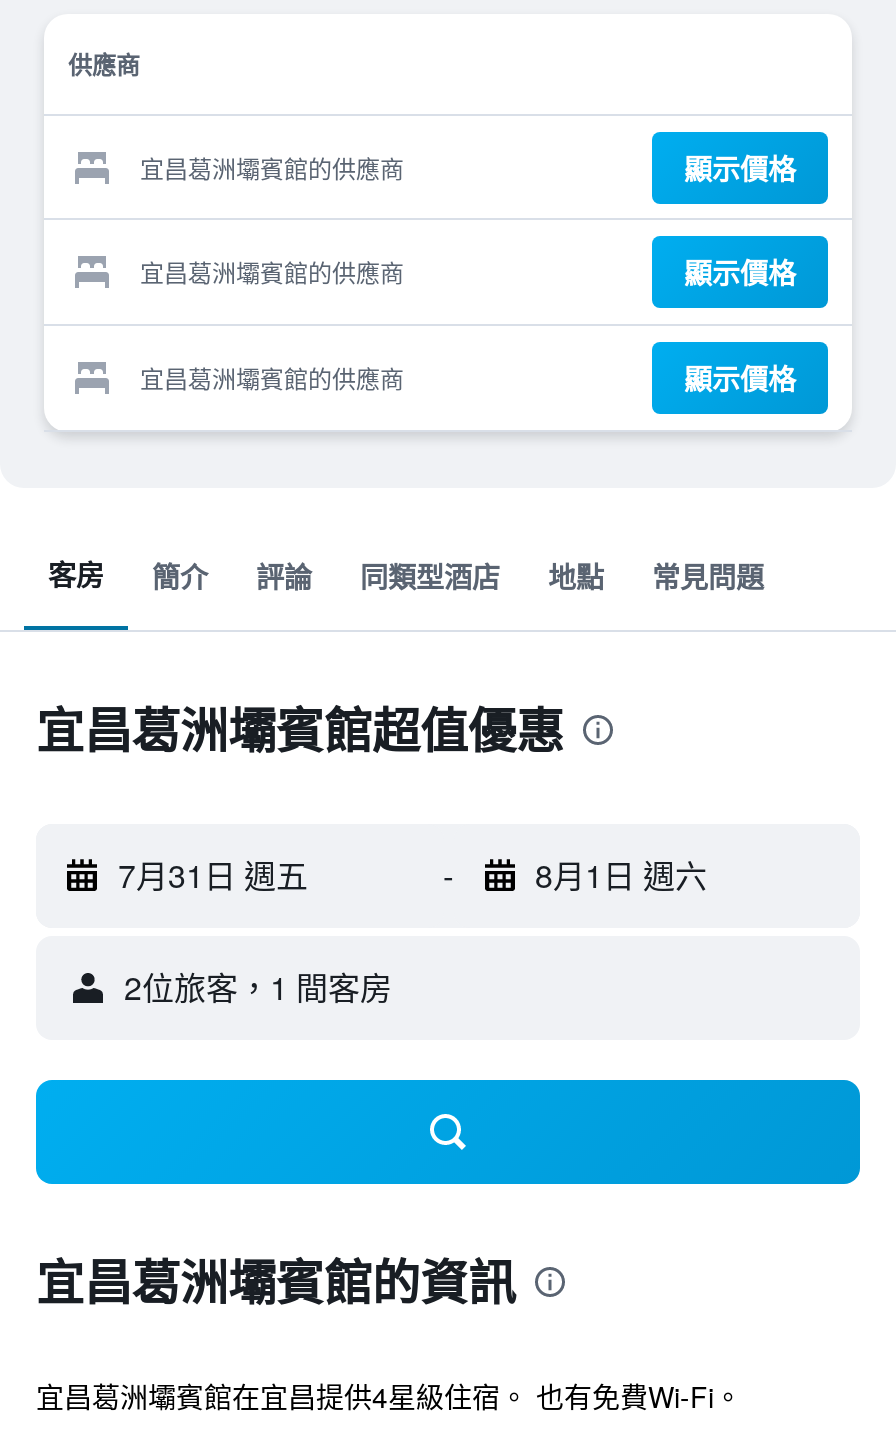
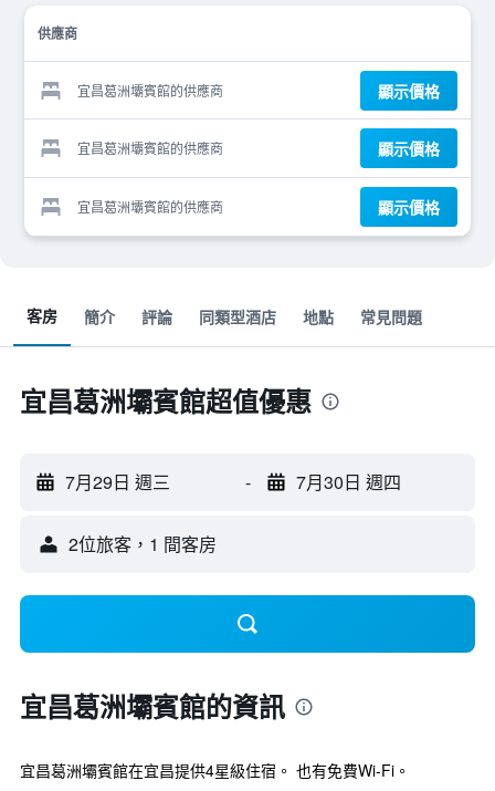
- 7月31日 週五
+ 7月29日 週三

- 8月1日 週六
+ 7月30日 週四
